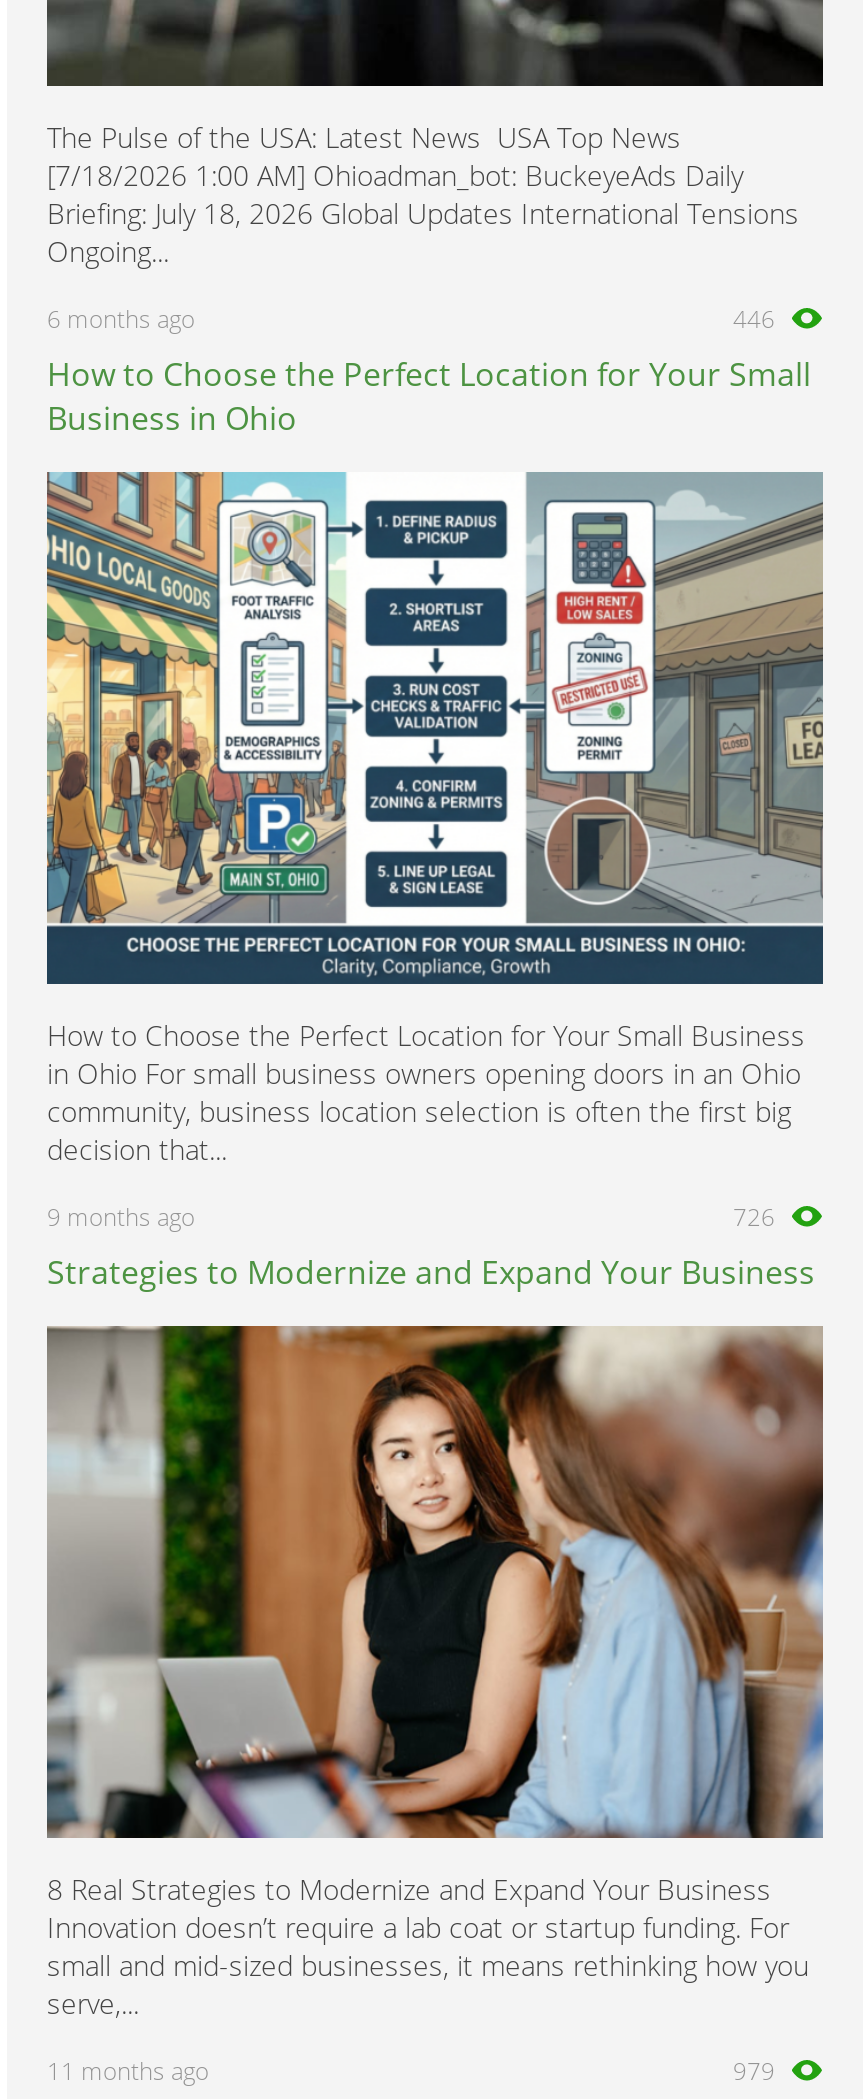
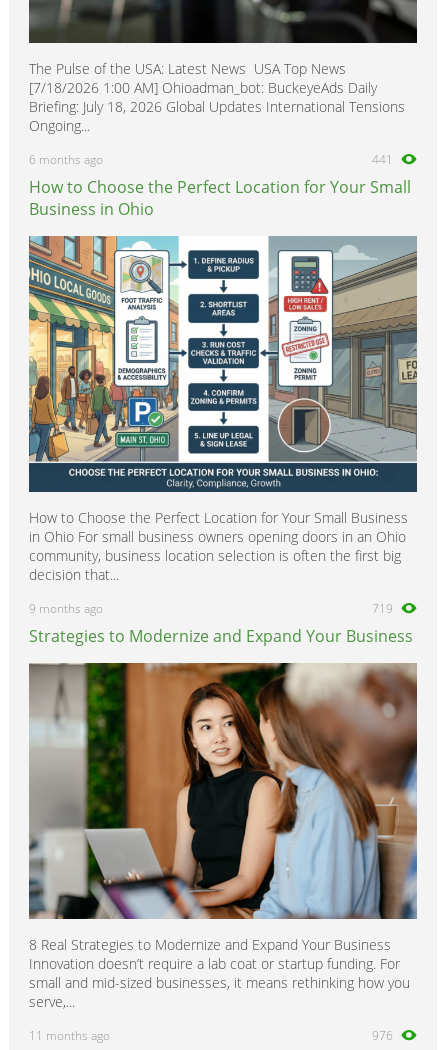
- 446
+ 441

- 726
+ 719

- 979
+ 976
